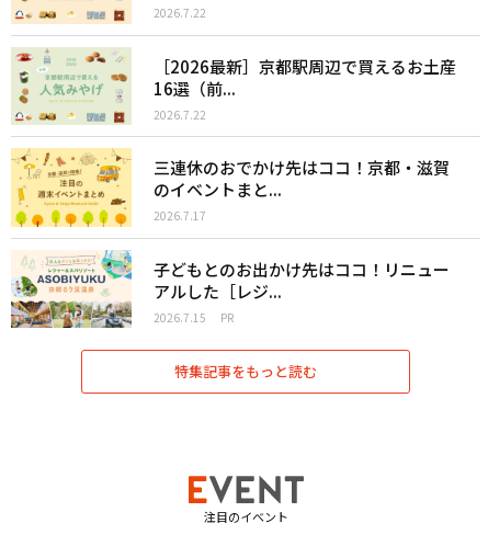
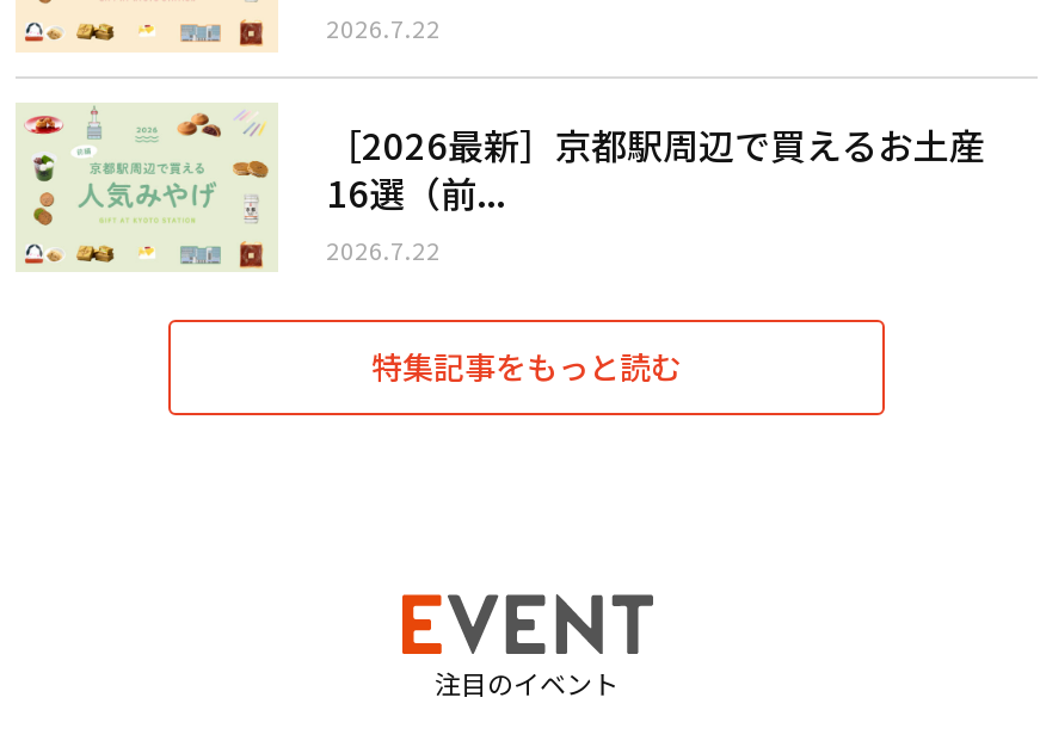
- [image]
- 三連休のおでかけ先はココ！京都・滋賀
- のイベントまと...
- 2026.7.17
- 子どもとのお出かけ先はココ！リニュー
- アルした［レジ...
- 2026.7.15
- PR

- [image]
